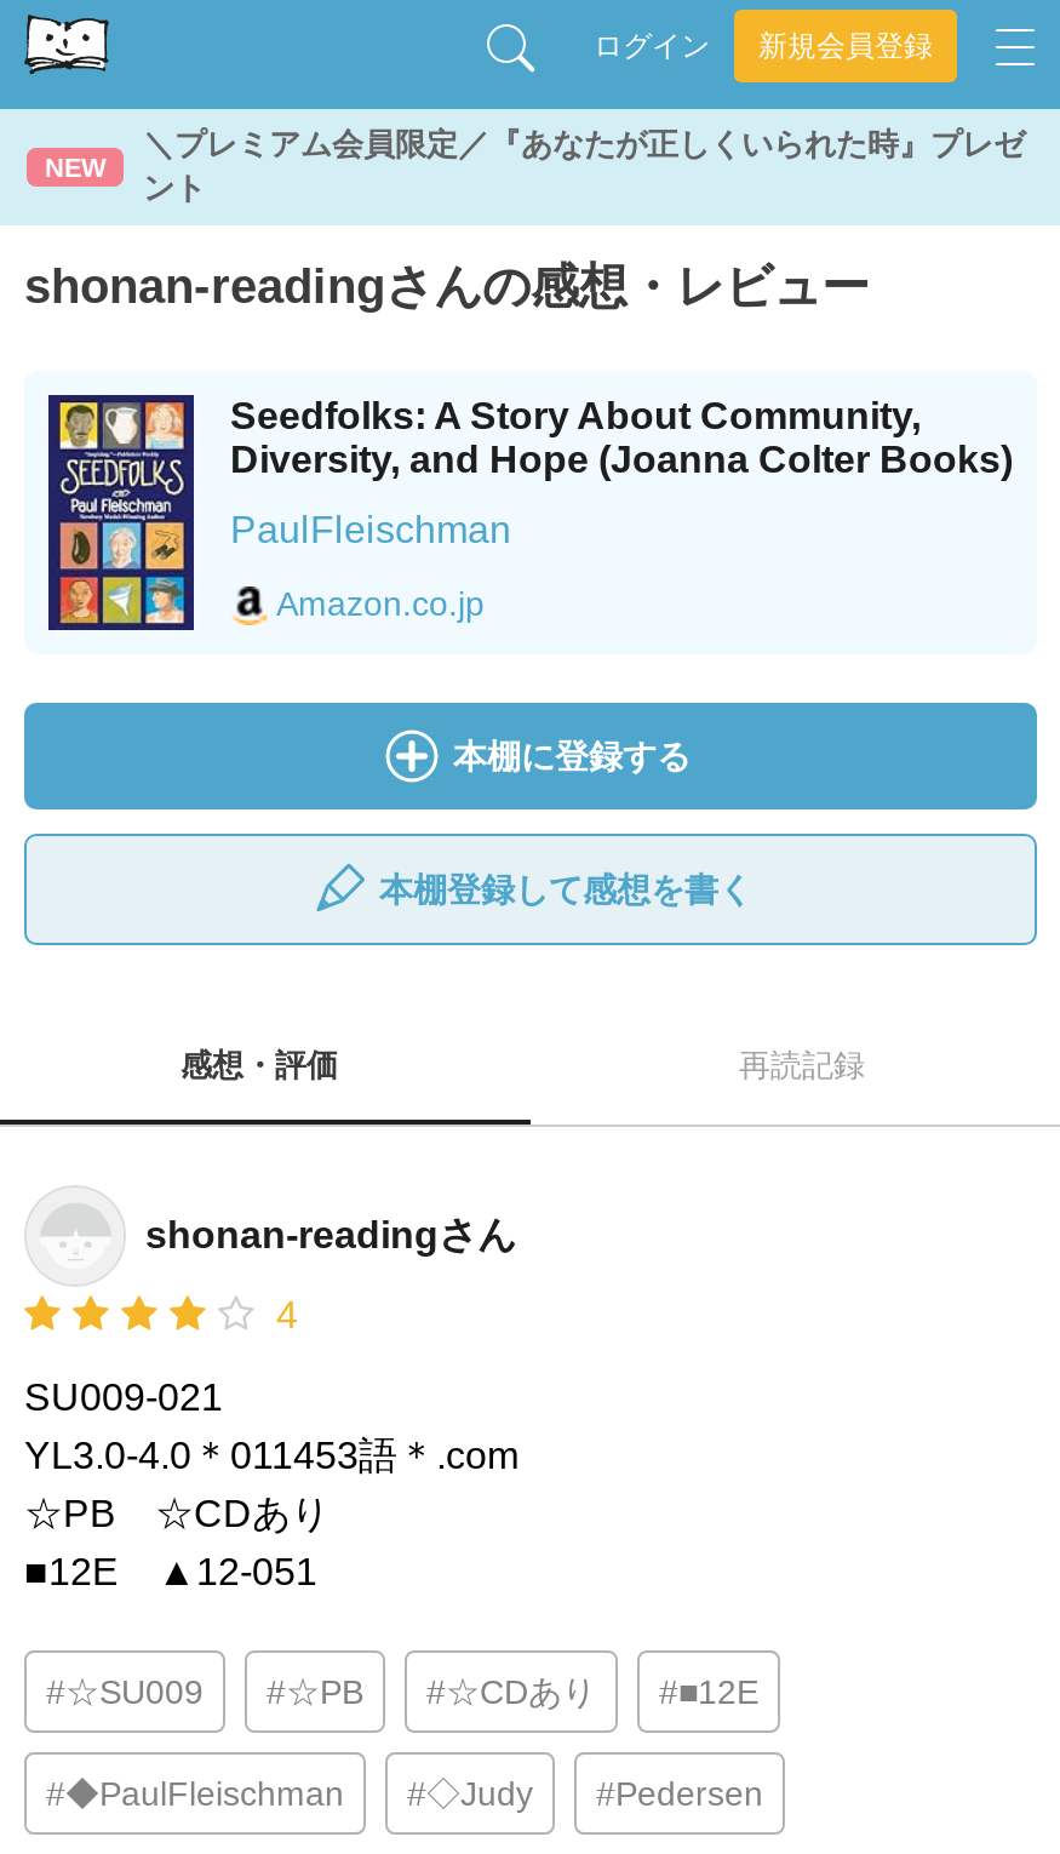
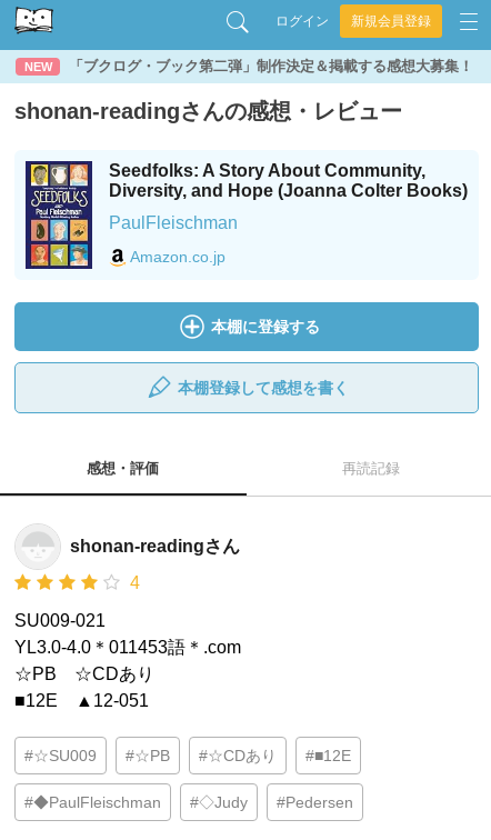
- ＼プレミアム会員限定／『あなたが正しくいられた時』プレゼ
- ント
+ 「ブクログ・ブック第二弾」制作決定＆掲載する感想大募集！
